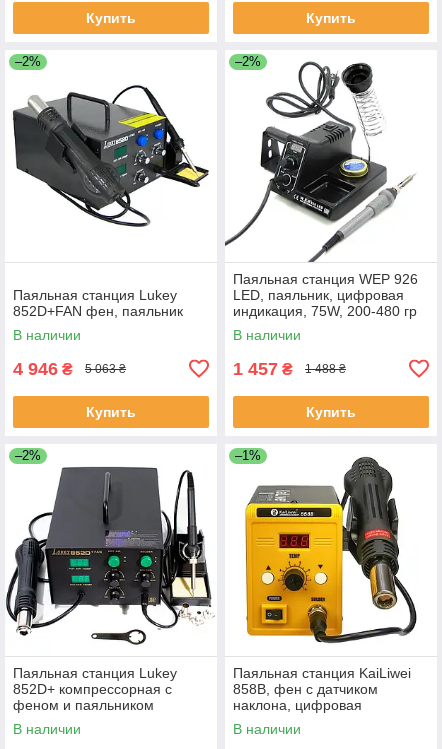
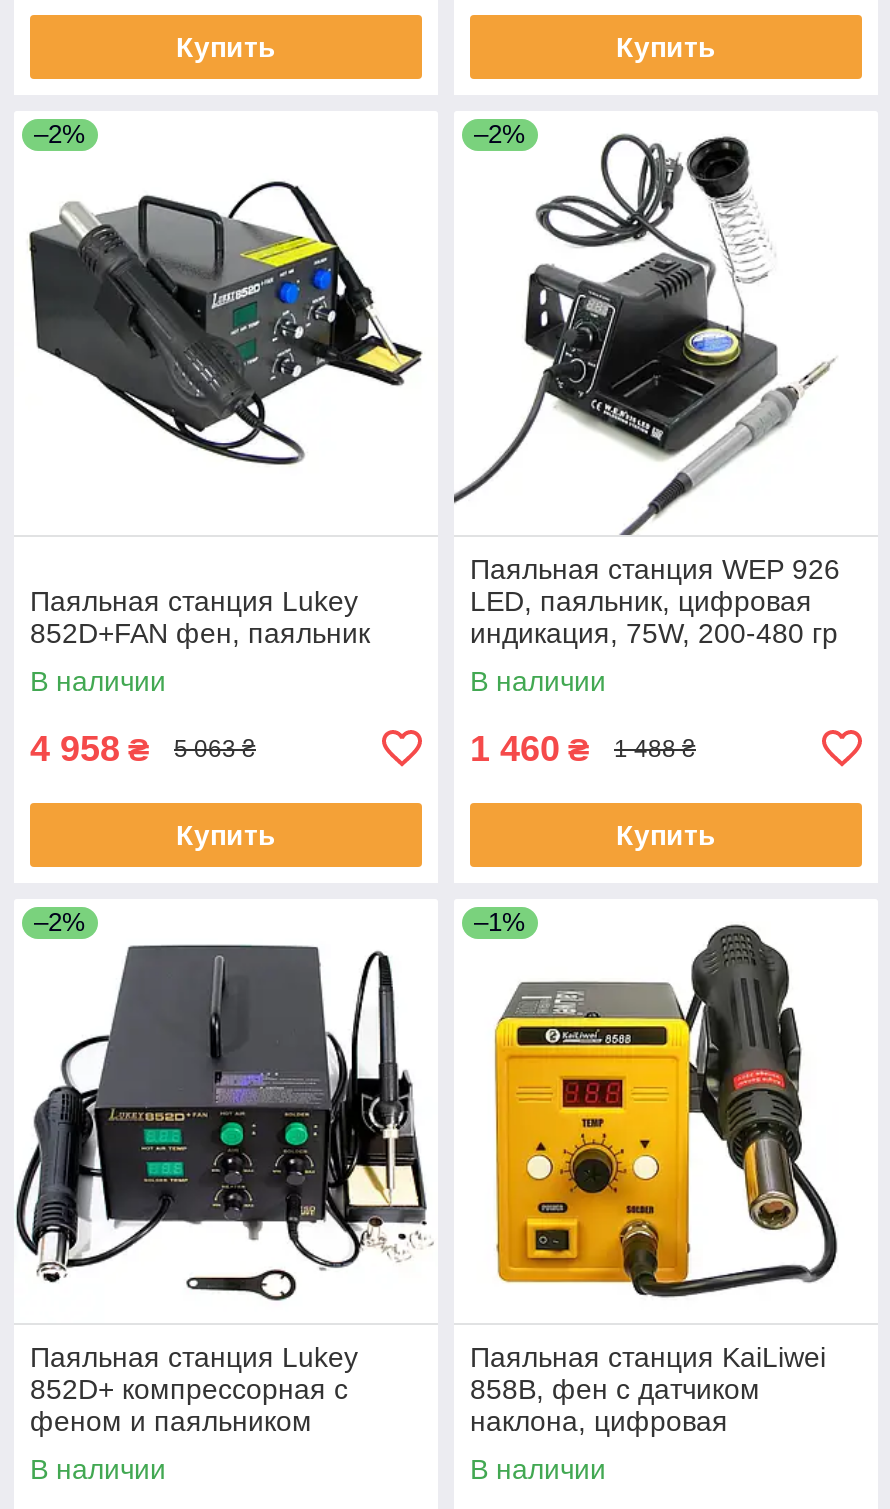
- 4 946 ₴
+ 4 958 ₴

- 1 457 ₴ 1 488 ₴
+ 1 460 ₴ 1 488 ₴
